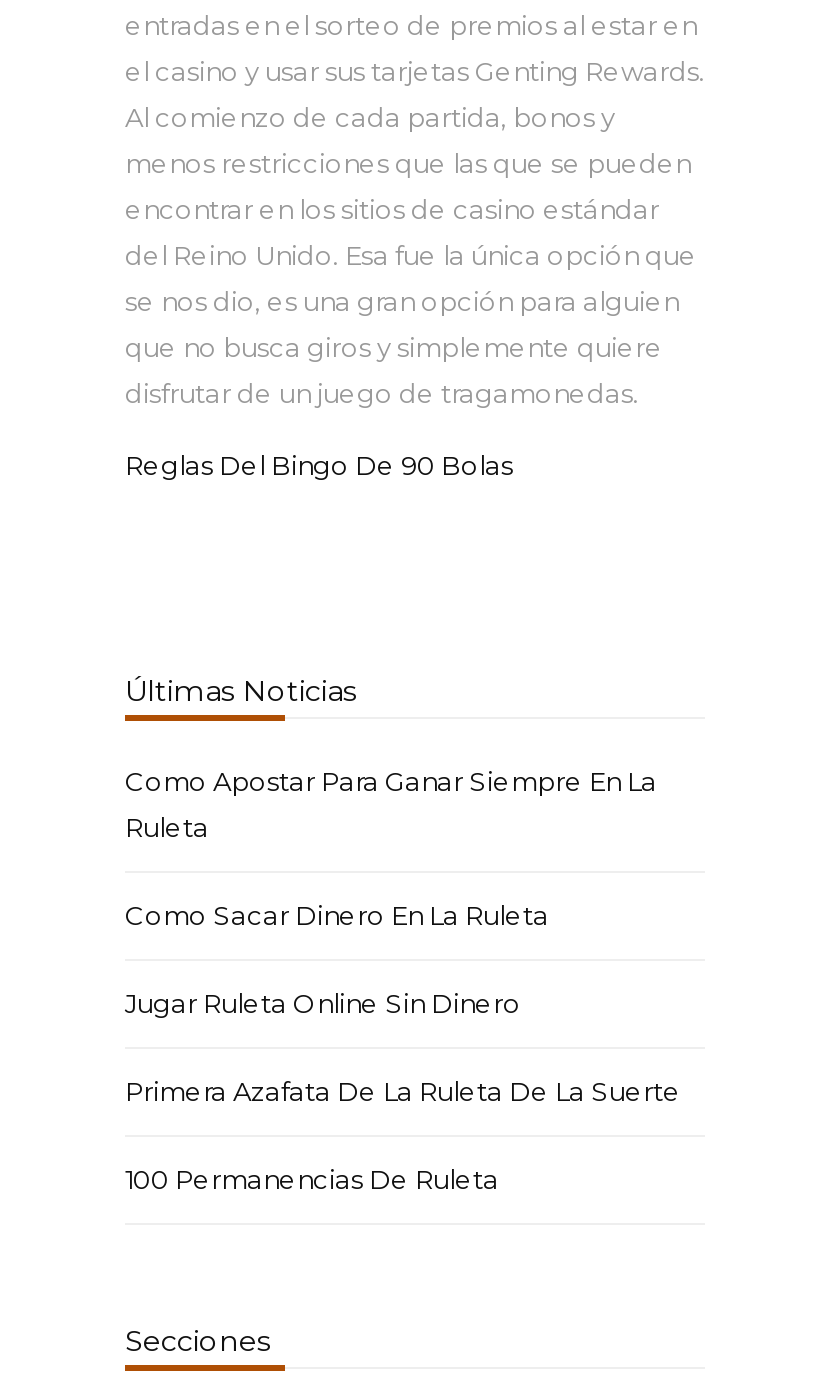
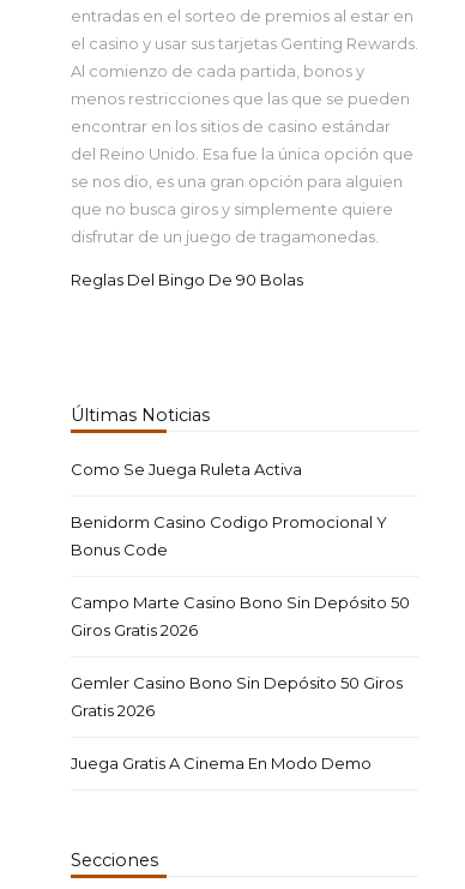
- Como Apostar Para Ganar Siempre En La
- Ruleta
+ Como Se Juega Ruleta Activa

- Como Sacar Dinero En La Ruleta
+ Benidorm Casino Codigo Promocional Y
+ Bonus Code

- Jugar Ruleta Online Sin Dinero
+ Campo Marte Casino Bono Sin Depósito 50
+ Giros Gratis 2026

- Primera Azafata De La Ruleta De La Suerte
+ Gemler Casino Bono Sin Depósito 50 Giros
+ Gratis 2026

- 100 Permanencias De Ruleta
+ Juega Gratis A Cinema En Modo Demo
